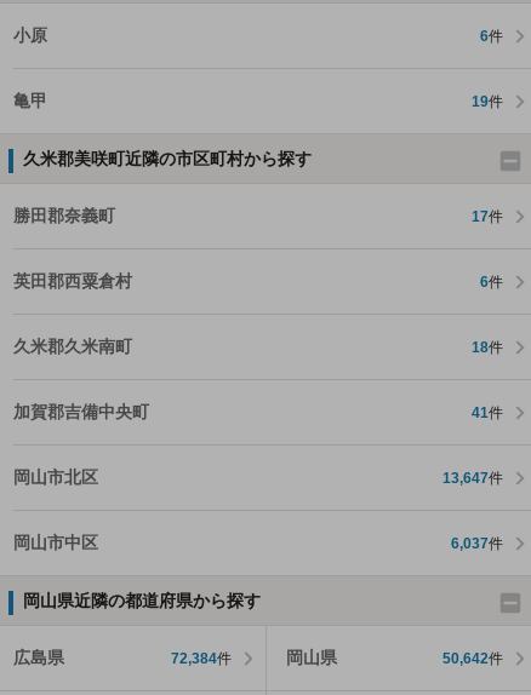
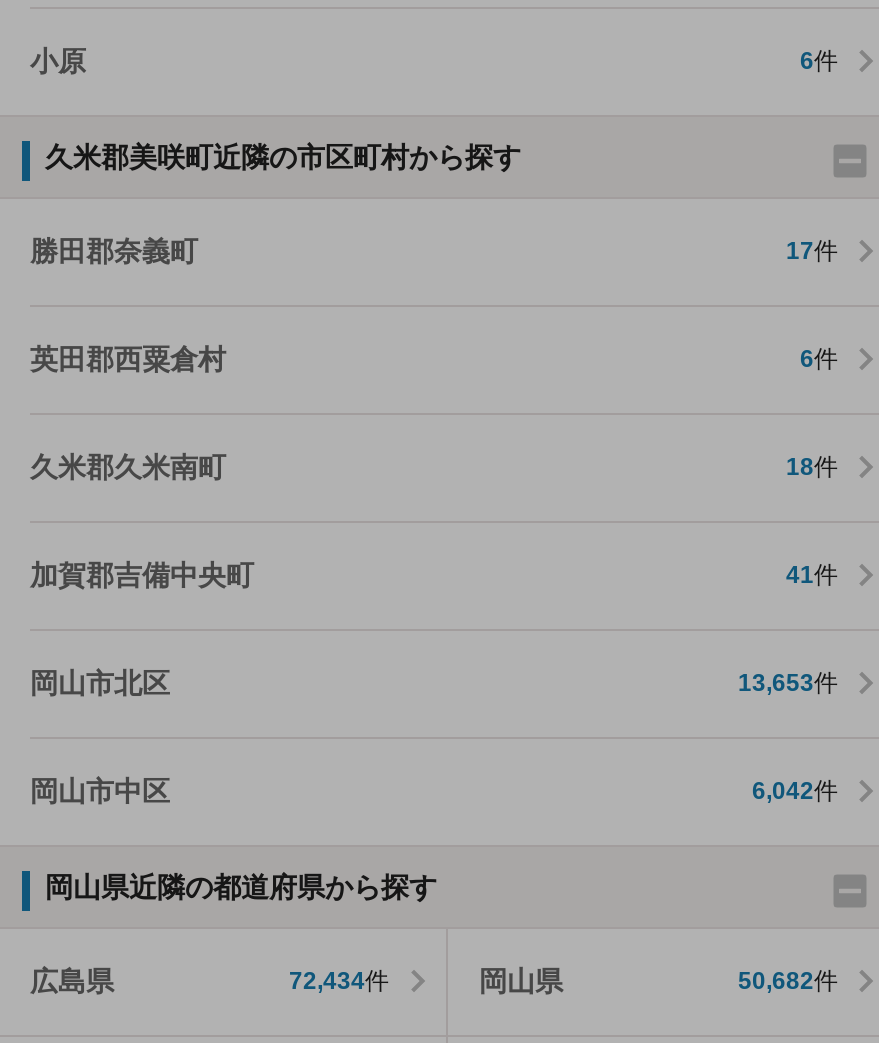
- 亀甲
- 19件

- 13,647件
+ 13,653件

- 6,037件
+ 6,042件

- 72,384件
+ 72,434件

- 50,642件
+ 50,682件
